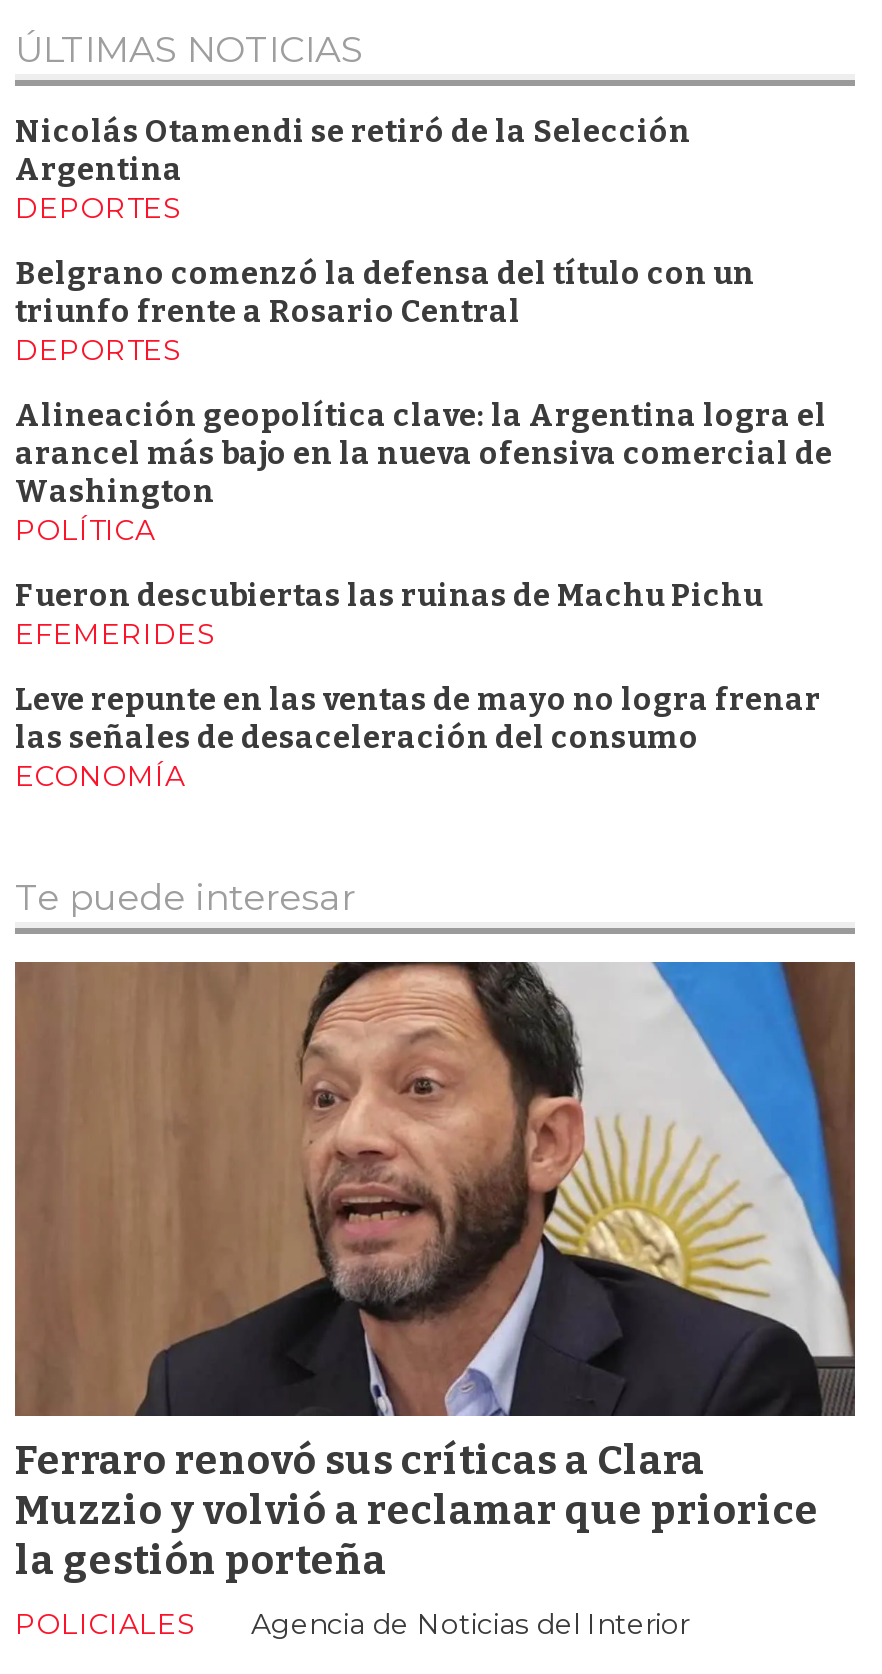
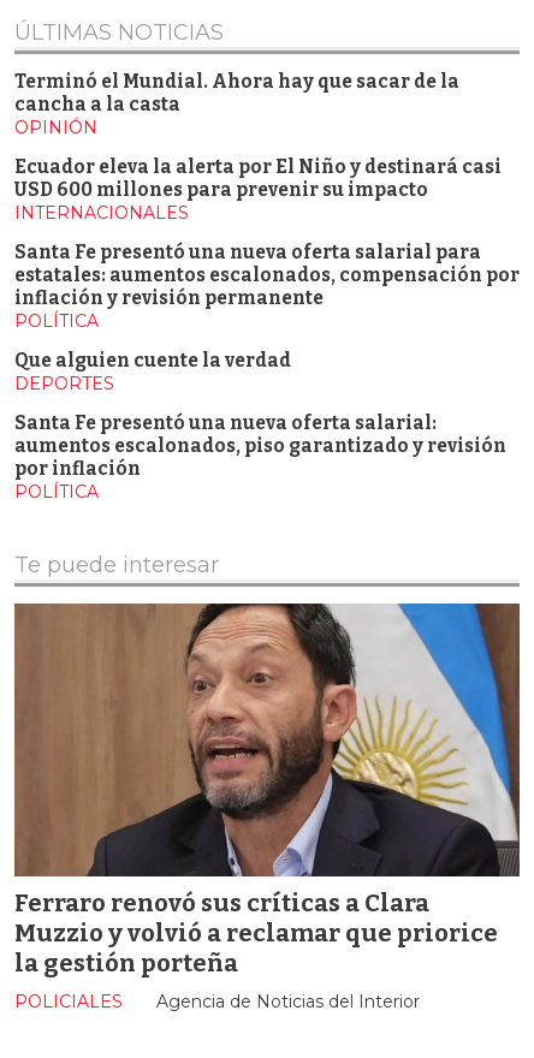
- Nicolás Otamendi se retiró de la Selección
- Argentina
- DEPORTES
+ Terminó el Mundial. Ahora hay que sacar de la
+ cancha a la casta
+ OPINIÓN

- Belgrano comenzó la defensa del título con un
- triunfo frente a Rosario Central
- DEPORTES
+ Ecuador eleva la alerta por El Niño y destinará casi
+ USD 600 millones para prevenir su impacto
+ INTERNACIONALES

- Alineación geopolítica clave: la Argentina logra el
- arancel más bajo en la nueva ofensiva comercial de
- Washington
+ Santa Fe presentó una nueva oferta salarial para
+ estatales: aumentos escalonados, compensación por
+ inflación y revisión permanente

- Fueron descubiertas las ruinas de Machu Pichu
- EFEMERIDES
+ Que alguien cuente la verdad
+ DEPORTES

- Leve repunte en las ventas de mayo no logra frenar
- las señales de desaceleración del consumo
- ECONOMÍA
+ Santa Fe presentó una nueva oferta salarial:
+ aumentos escalonados, piso garantizado y revisión
+ por inflación
+ POLÍTICA
